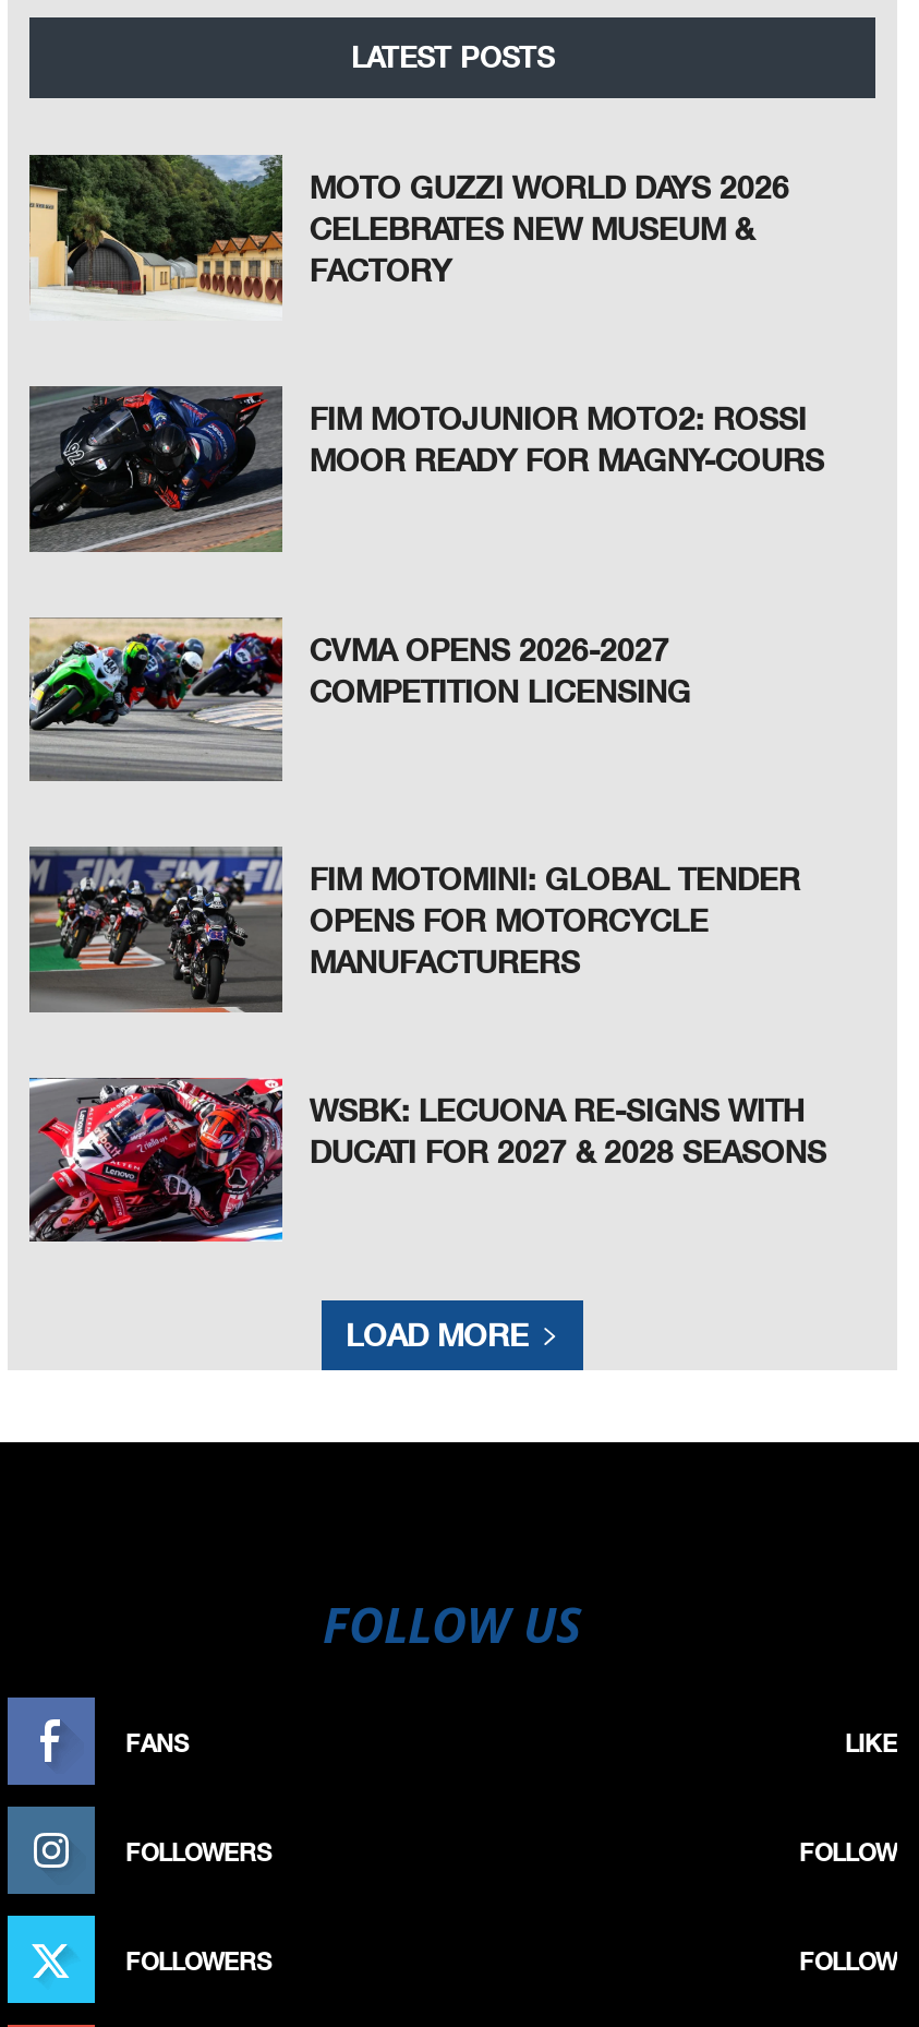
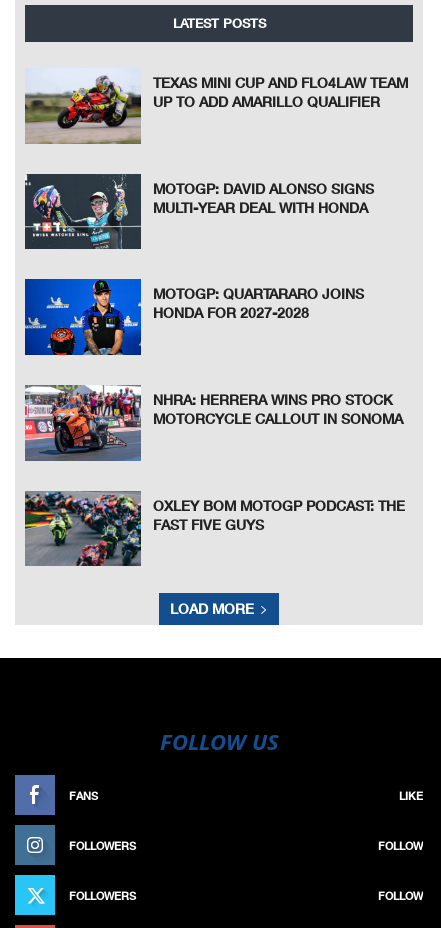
- [image]
- MOTO GUZZI WORLD DAYS 2026
- CELEBRATES NEW MUSEUM &
- FACTORY
+ [image]
+ TEXAS MINI CUP AND FLO4LAW TEAM
+ UP TO ADD AMARILLO QUALIFIER

- [image]
- FIM MOTOJUNIOR MOTO2: ROSSI
- MOOR READY FOR MAGNY-COURS
+ [image]
+ MOTOGP: DAVID ALONSO SIGNS
+ MULTI-YEAR DEAL WITH HONDA

- [image]
- CVMA OPENS 2026-2027
- COMPETITION LICENSING
+ [image]
+ MOTOGP: QUARTARARO JOINS
+ HONDA FOR 2027-2028

- [image]
- FIM MOTOMINI: GLOBAL TENDER
- OPENS FOR MOTORCYCLE
- MANUFACTURERS
+ [image]
+ NHRA: HERRERA WINS PRO STOCK
+ MOTORCYCLE CALLOUT IN SONOMA

- [image]
- WSBK: LECUONA RE-SIGNS WITH
- DUCATI FOR 2027 & 2028 SEASONS
+ [image]
+ OXLEY BOM MOTOGP PODCAST: THE
+ FAST FIVE GUYS
